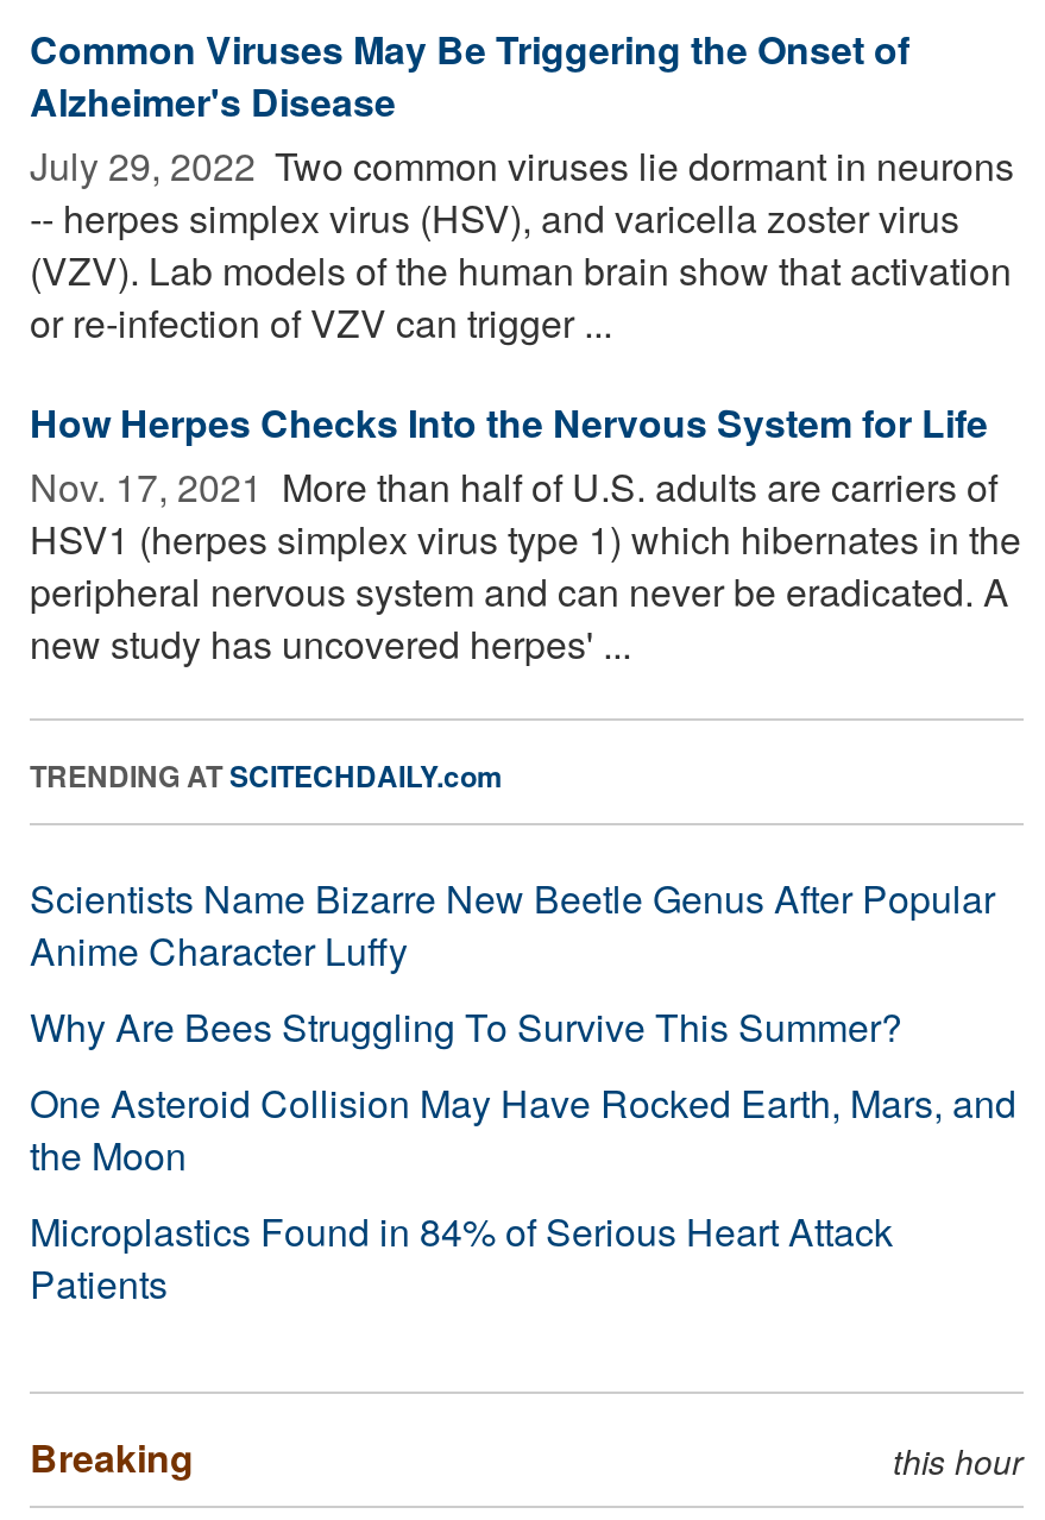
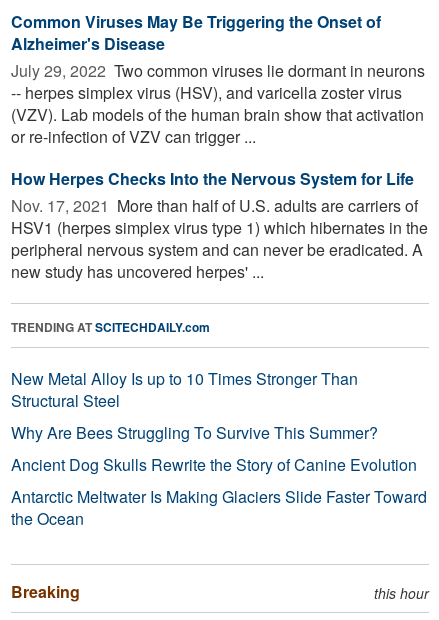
- Scientists Name Bizarre New Beetle Genus After Popular
- Anime Character Luffy
+ New Metal Alloy Is up to 10 Times Stronger Than
+ Structural Steel

- One Asteroid Collision May Have Rocked Earth, Mars, and
- the Moon
- Microplastics Found in 84% of Serious Heart Attack
- Patients
+ Ancient Dog Skulls Rewrite the Story of Canine Evolution
+ Antarctic Meltwater Is Making Glaciers Slide Faster Toward
+ the Ocean
